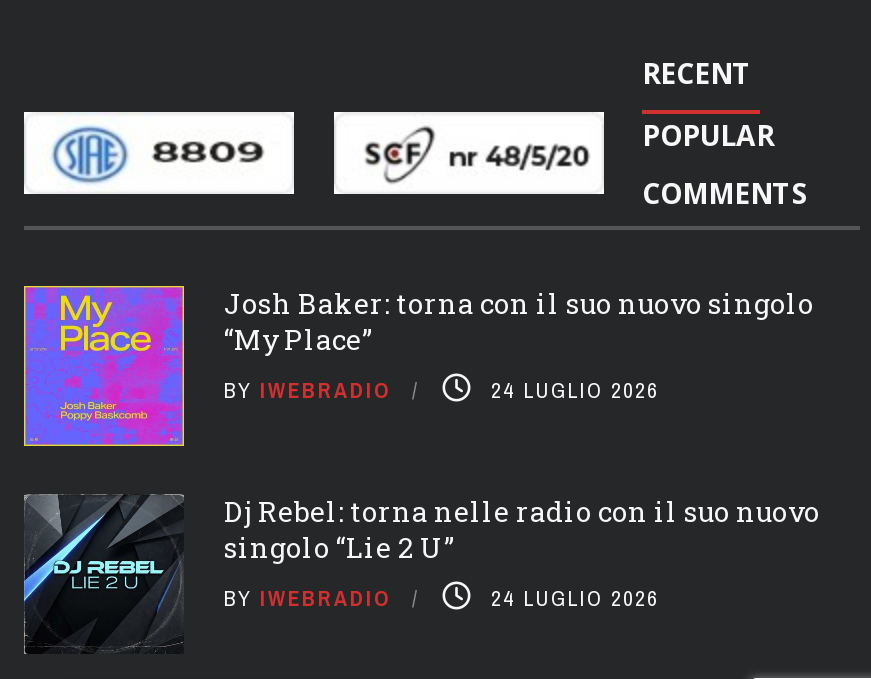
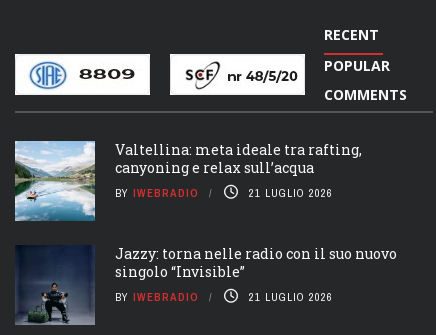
- [image]
- Josh Baker: torna con il suo nuovo singolo
- “My Place”
+ [image]
+ Valtellina: meta ideale tra rafting,
+ canyoning e relax sull’acqua

- 24 LUGLIO 2026
+ 21 LUGLIO 2026

- [image]
- Dj Rebel: torna nelle radio con il suo nuovo
- singolo “Lie 2 U”
+ [image]
+ Jazzy: torna nelle radio con il suo nuovo
+ singolo “Invisible”

- 24 LUGLIO 2026
+ 21 LUGLIO 2026
